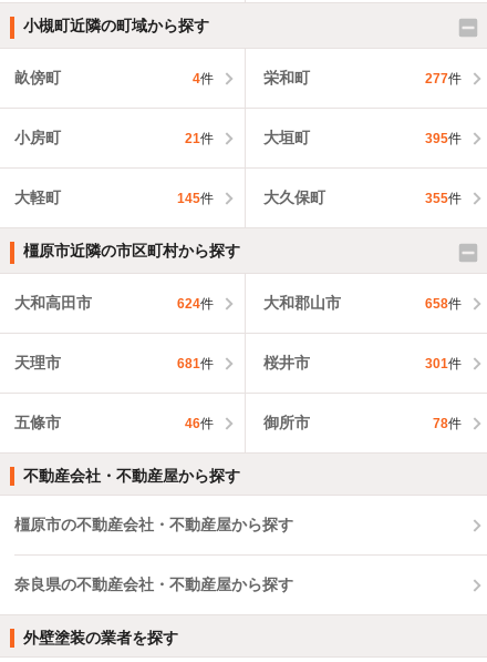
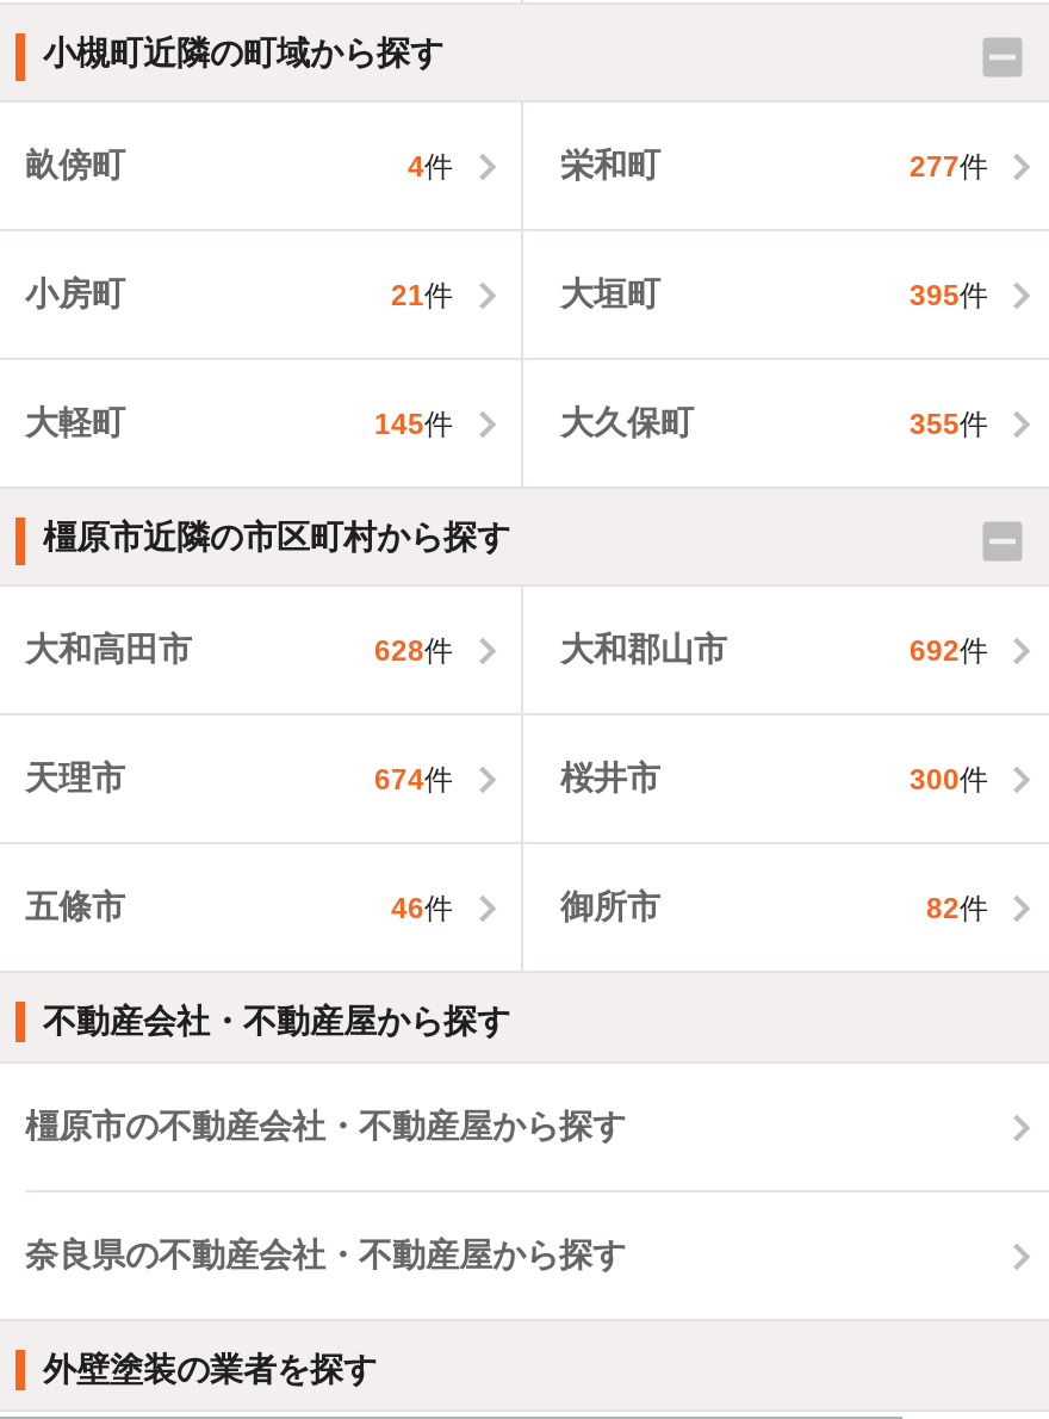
- 624件
+ 628件

- 658件
+ 692件

- 681件
+ 674件

- 301件
+ 300件

- 78件
+ 82件
